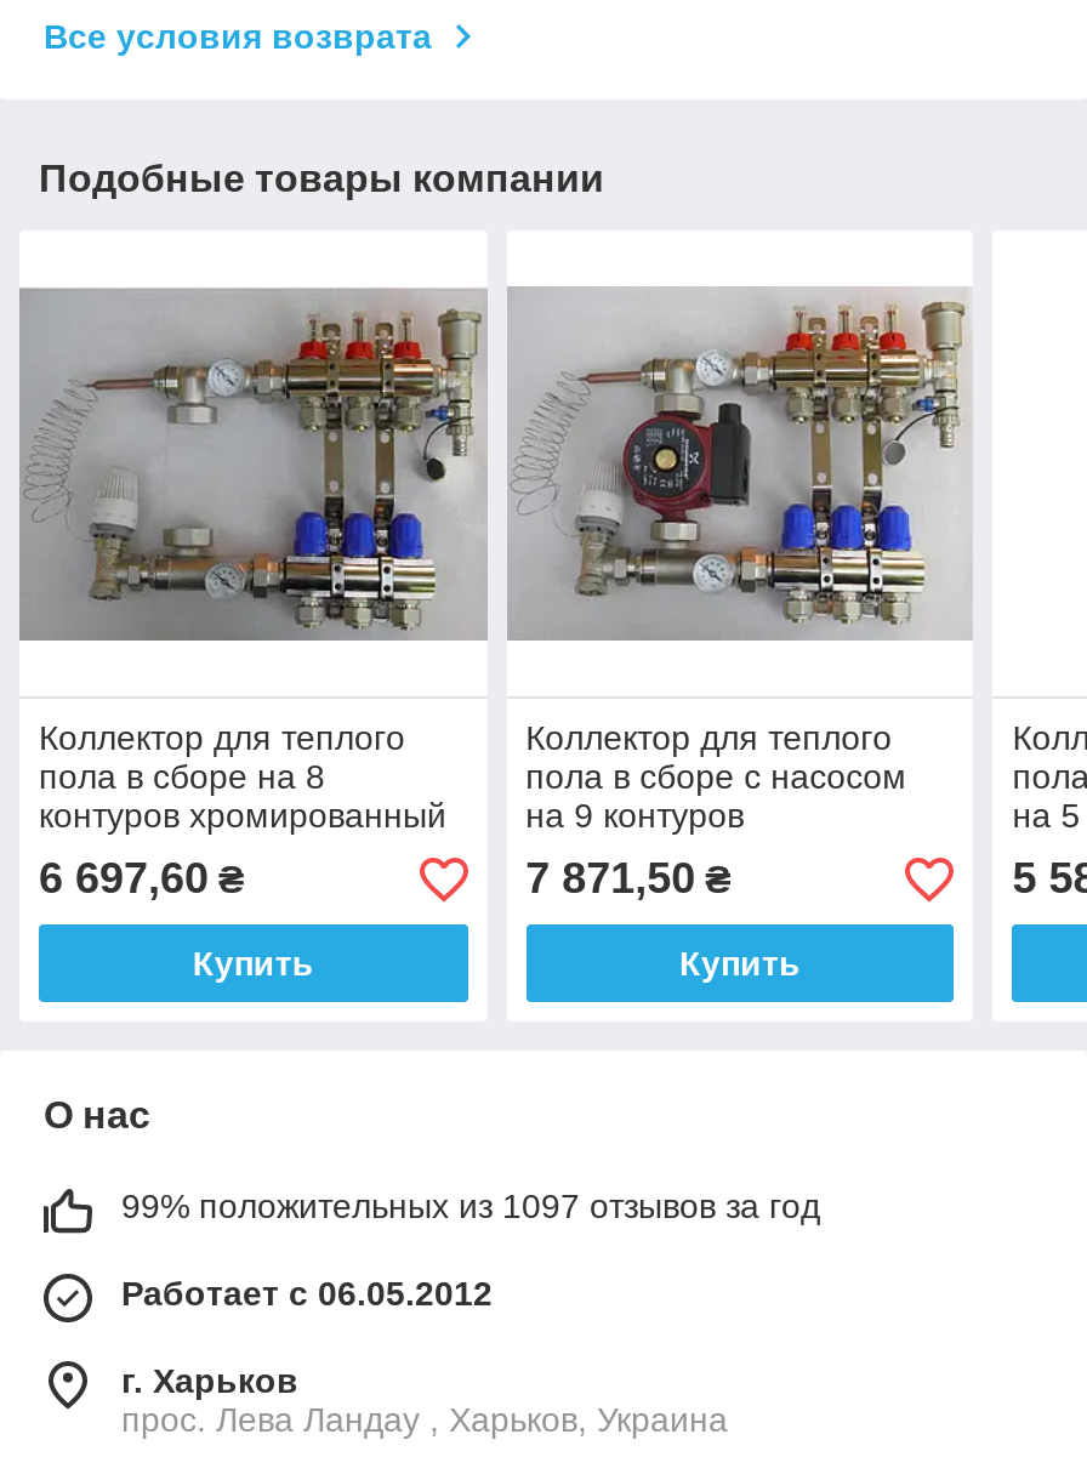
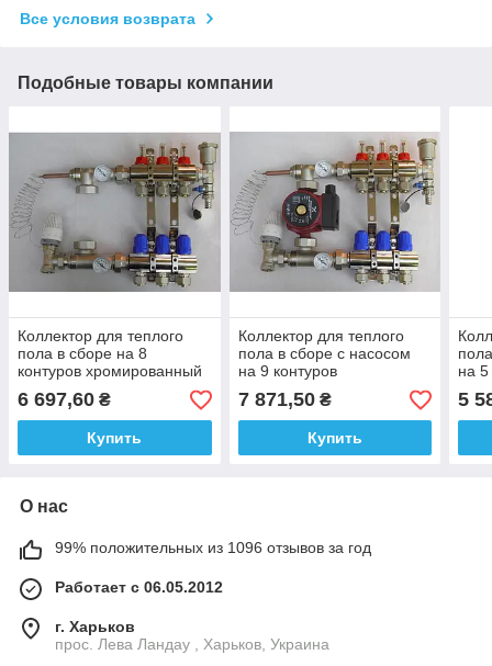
- 99% положительных из 1097 отзывов за год
+ 99% положительных из 1096 отзывов за год
